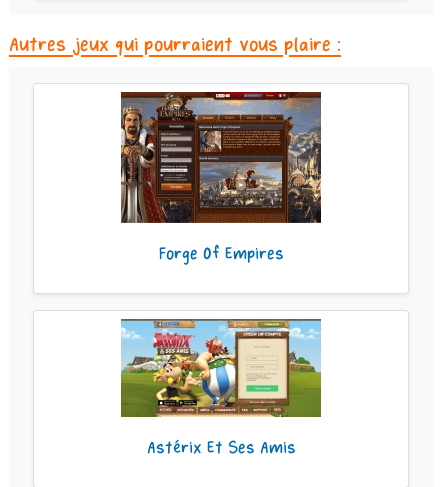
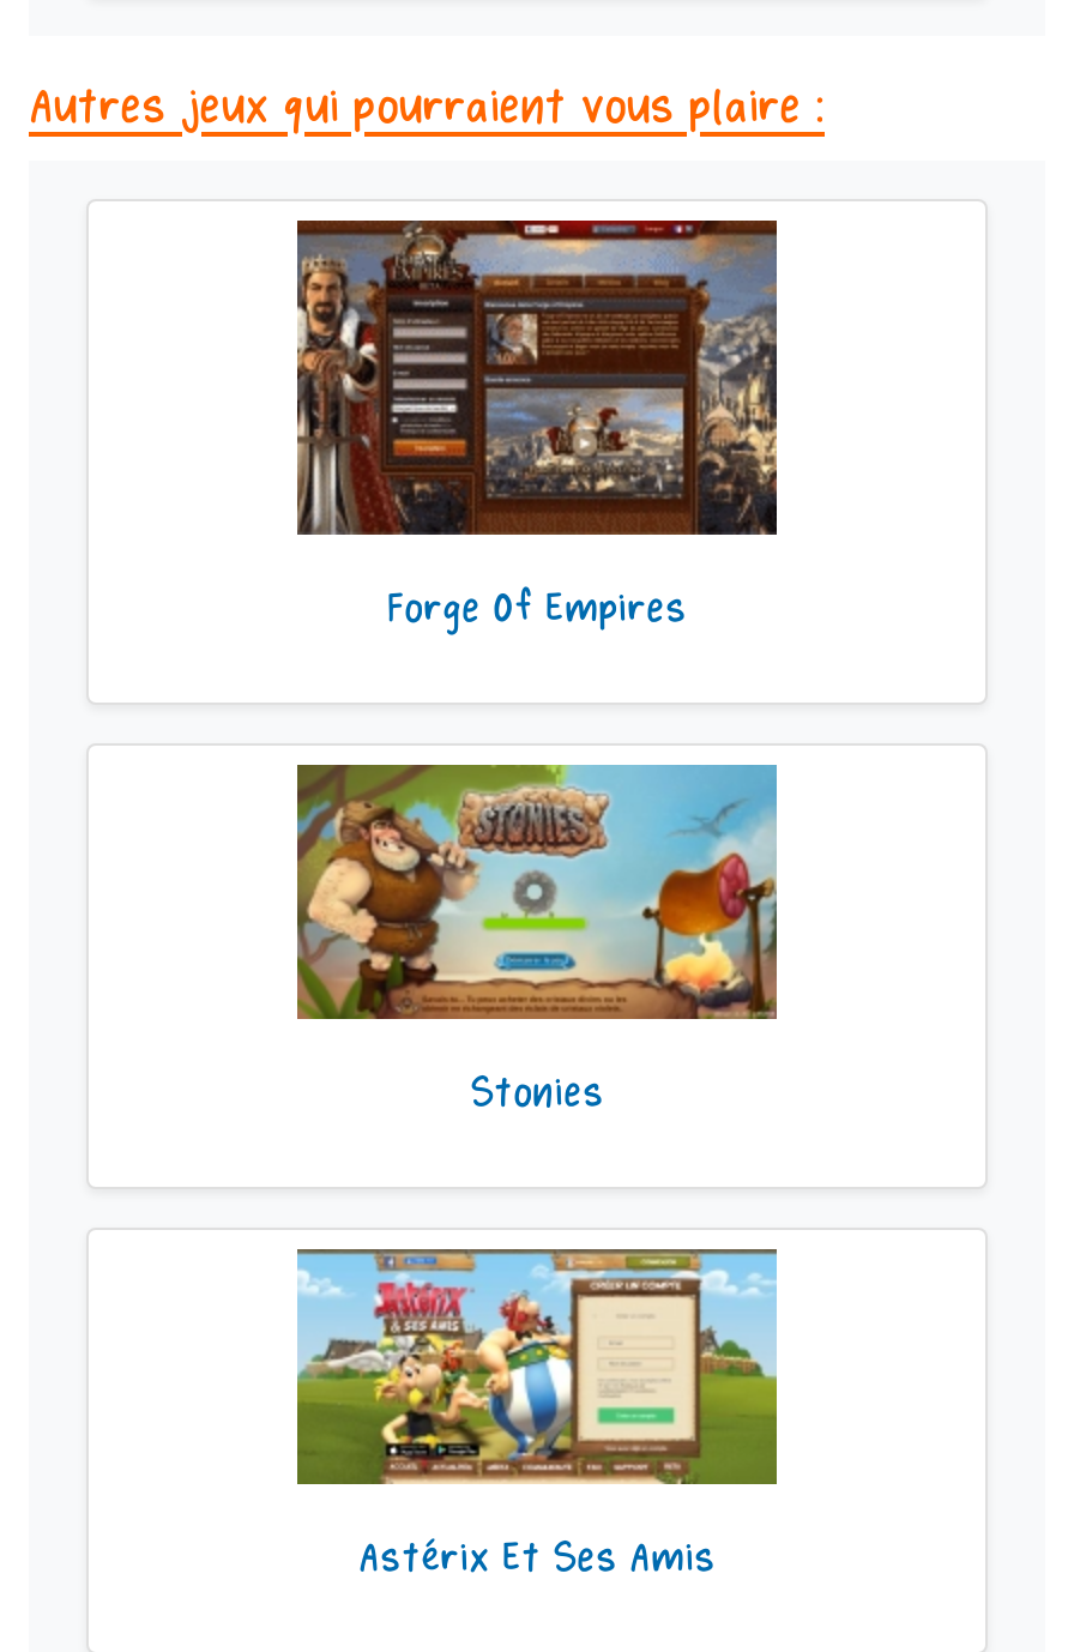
+ [image]
+ Stonies
